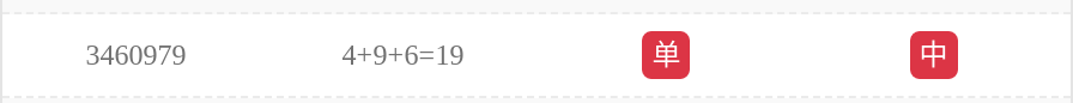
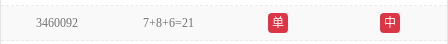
- 3460979
+ 3460092

- 4+9+6=19
+ 7+8+6=21
